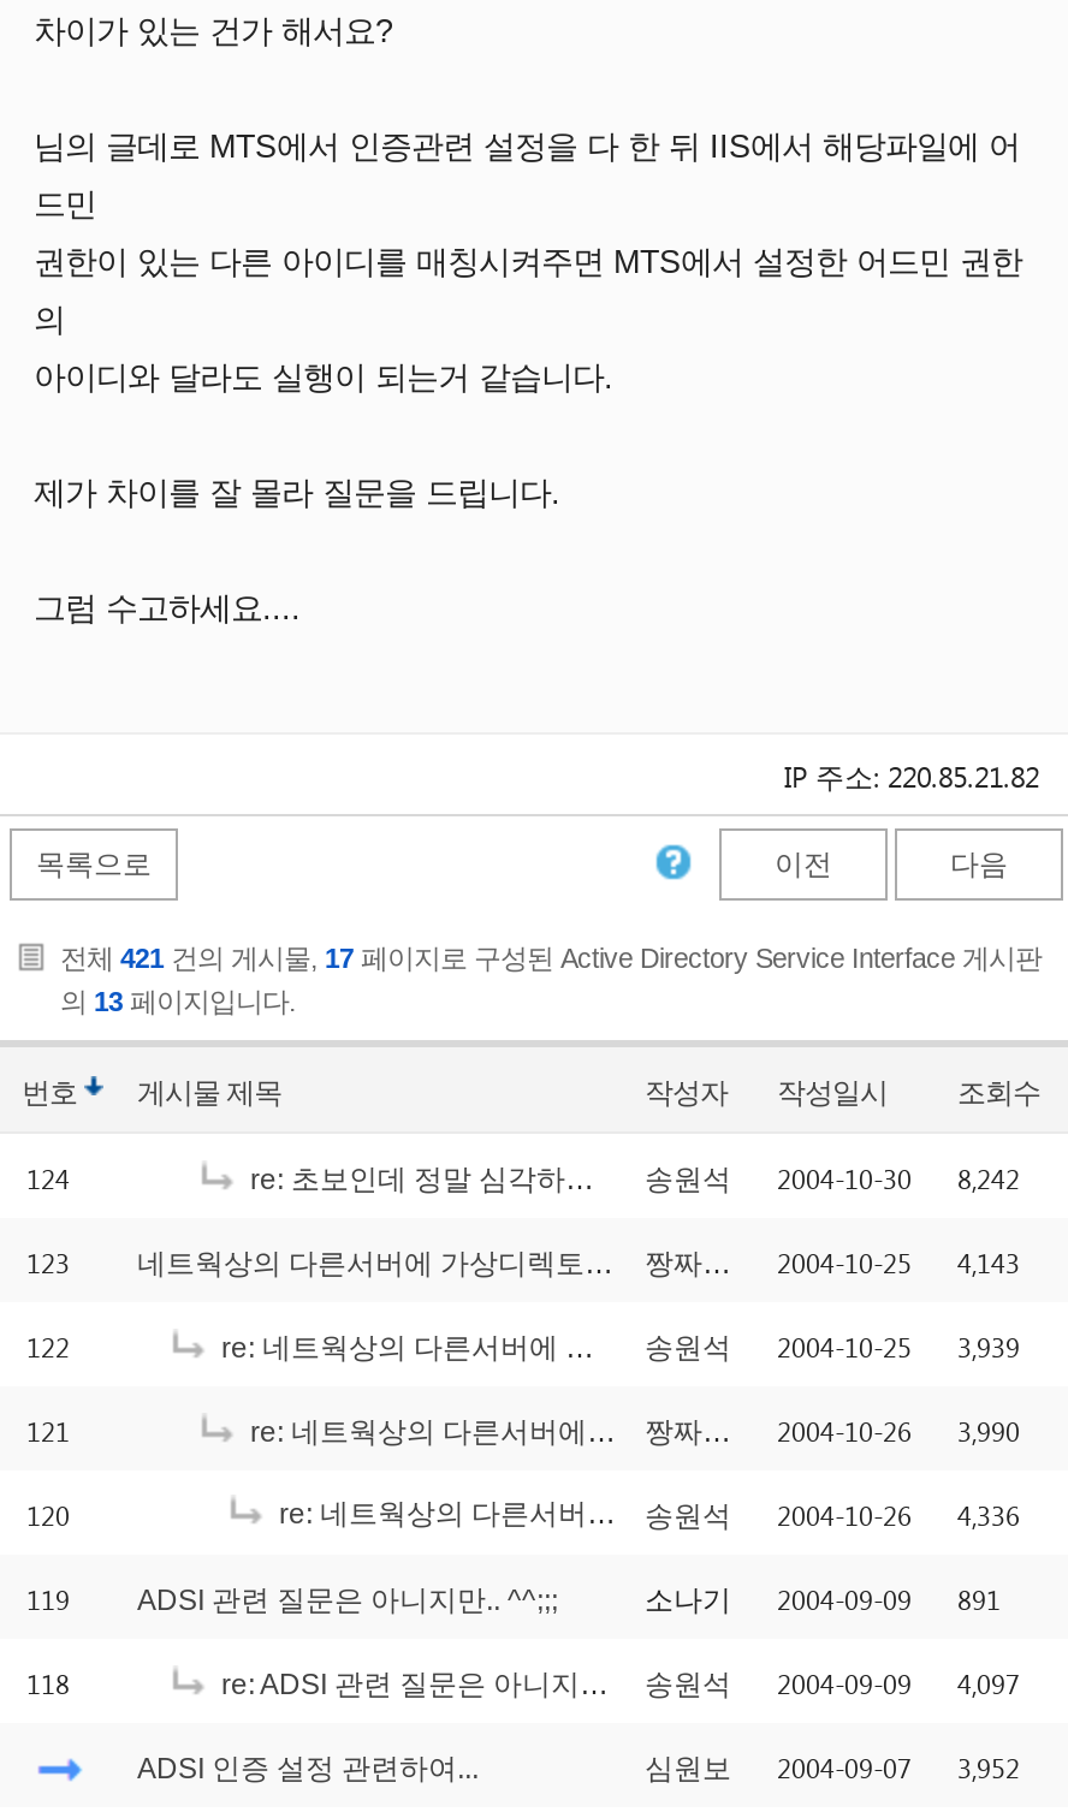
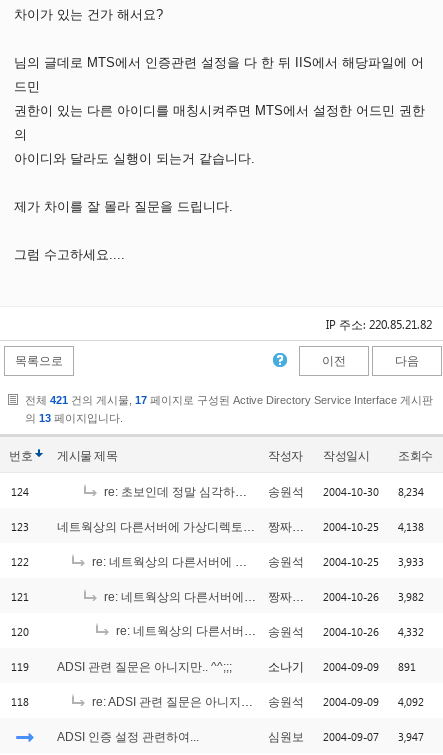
- 송원석 2004-10-30 8,242
+ 송원석 2004-10-30 8,234

- 4,143
+ 4,138

- 송원석 2004-10-25 3,939
+ 송원석 2004-10-25 3,933

- 3,990
+ 3,982

- 4,336
+ 4,332

- re: ADSI 관련 질문은 아니지만.. ^^;;; 송원석 2004-09-09 4,097
+ re: ADSI 관련 질문은 아니지만.. ^^;;; 송원석 2004-09-09 4,092

- 심원보 2004-09-07 3,952
+ 심원보 2004-09-07 3,947
